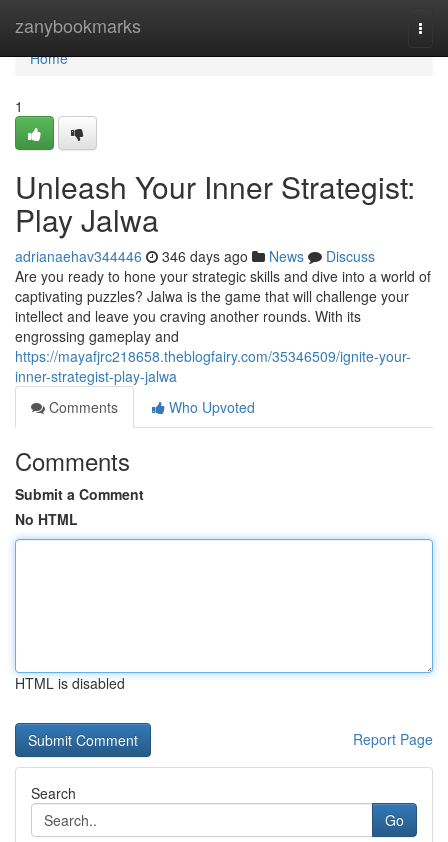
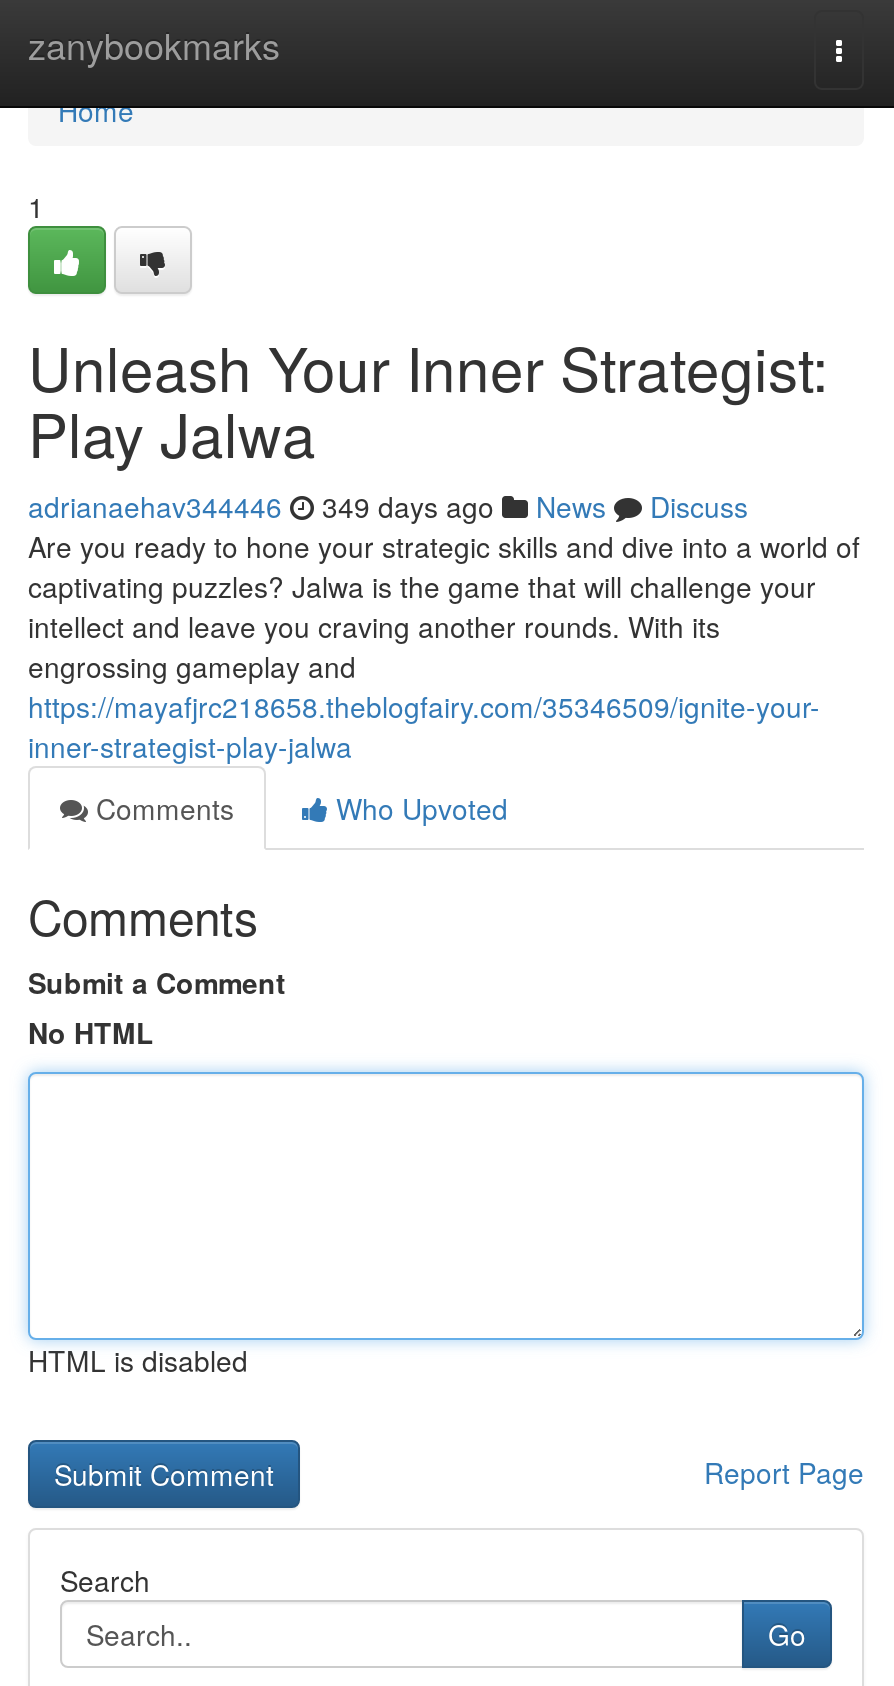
- adrianaehav344446 346 days ago News Discuss
+ adrianaehav344446 349 days ago News Discuss
